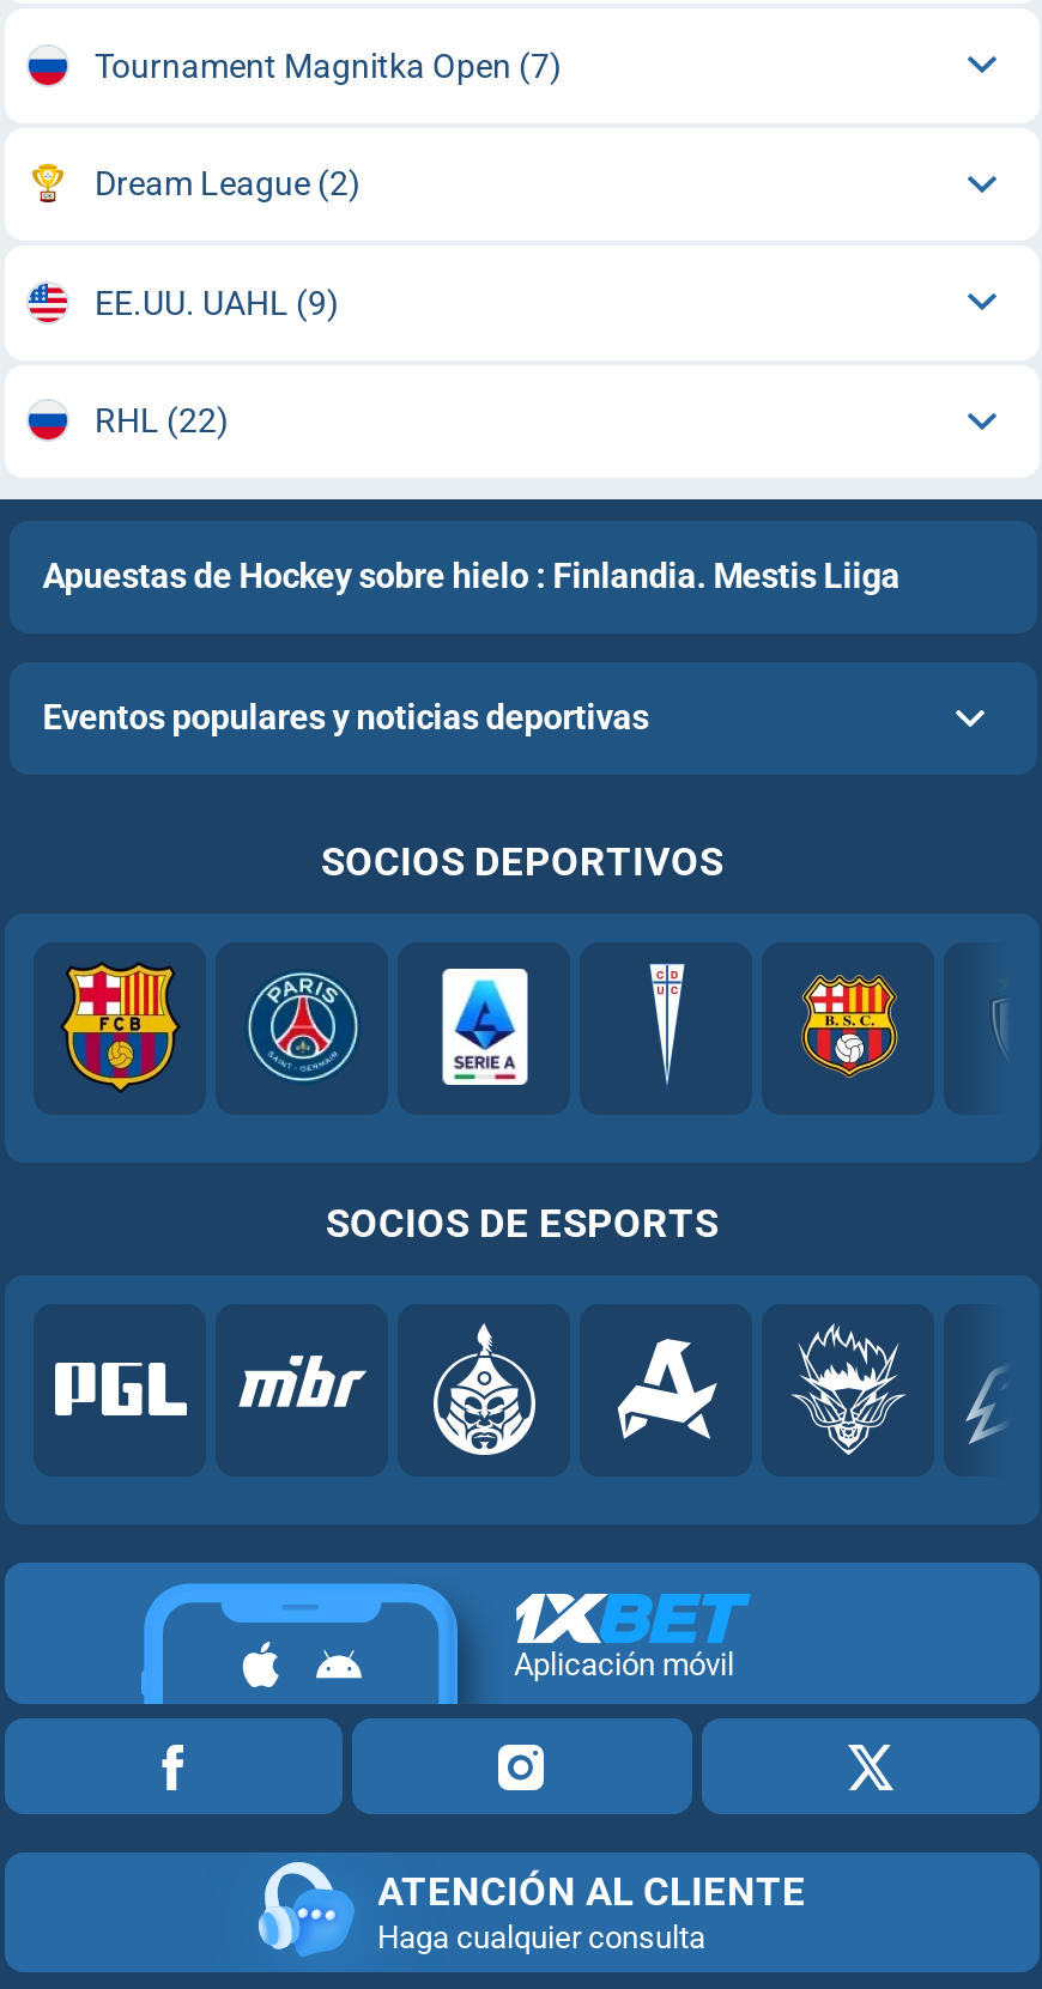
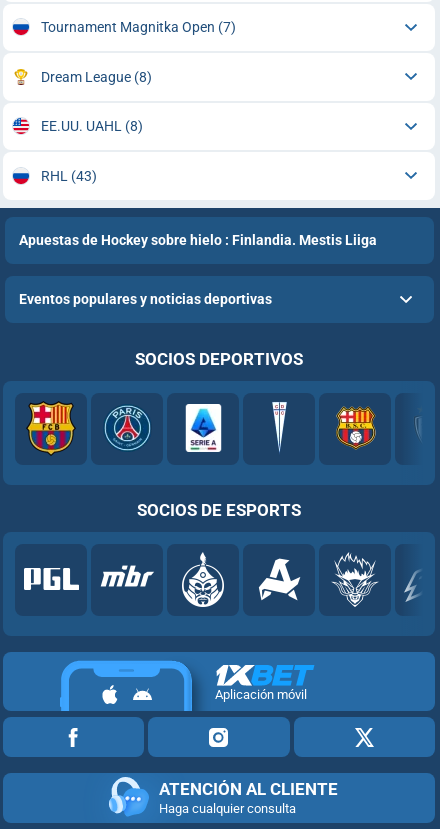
- Dream League (2)
+ Dream League (8)

- EE.UU. UAHL (9)
+ EE.UU. UAHL (8)

- RHL (22)
+ RHL (43)
